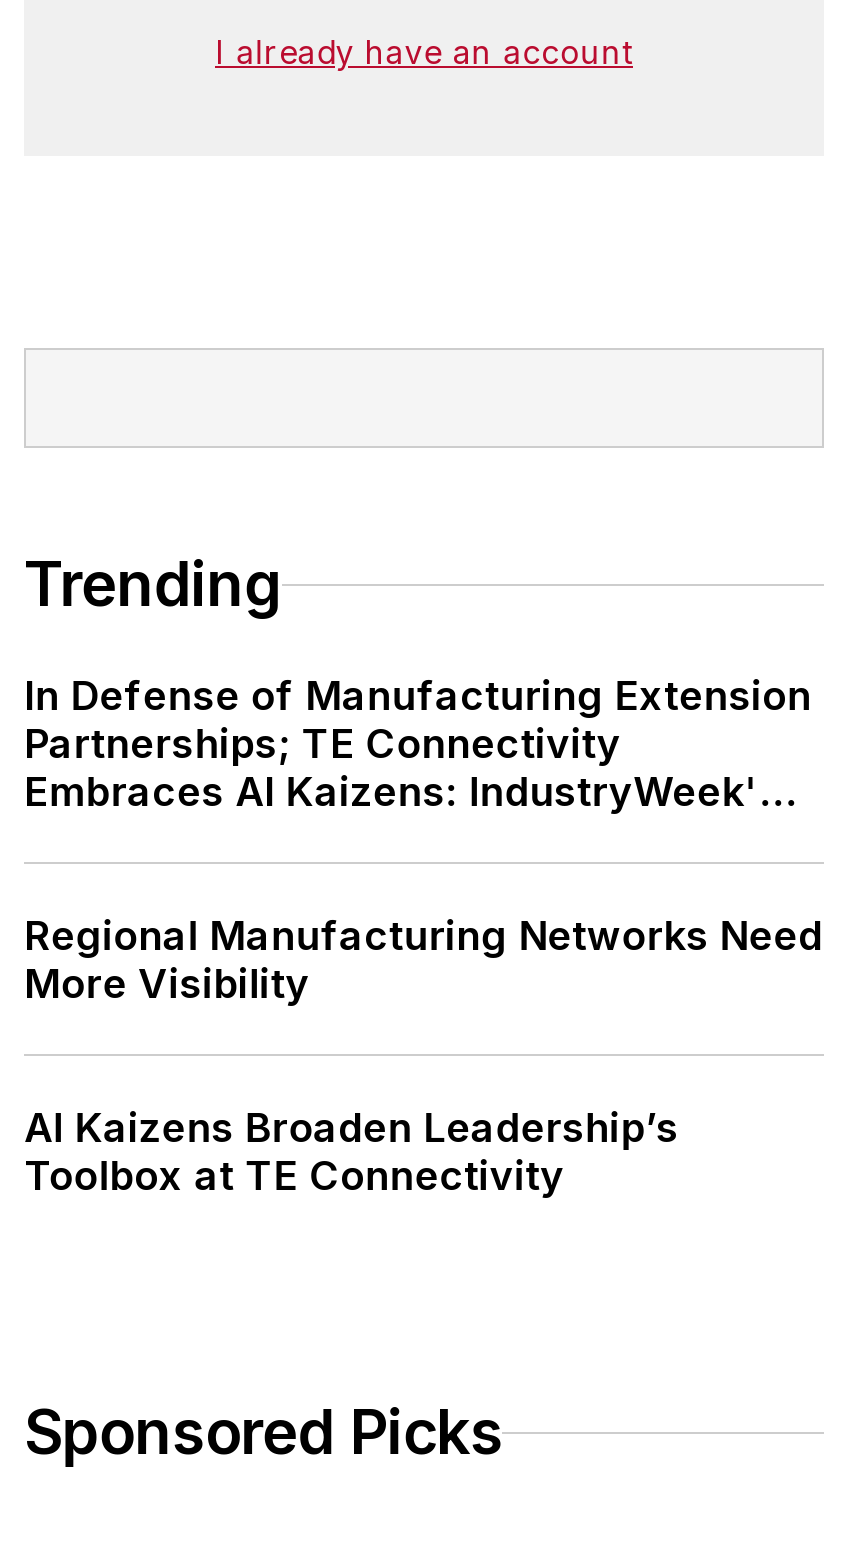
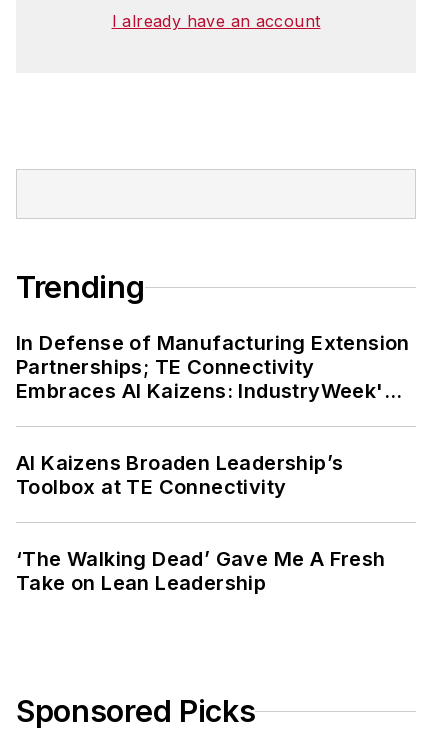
- Regional Manufacturing Networks Need
- More Visibility

moved up: AI Kaizens Broaden Leadership’s | Toolbox at TE Connectivity

+ ‘The Walking Dead’ Gave Me A Fresh
+ Take on Lean Leadership
